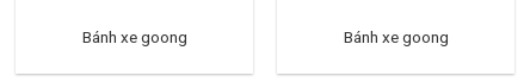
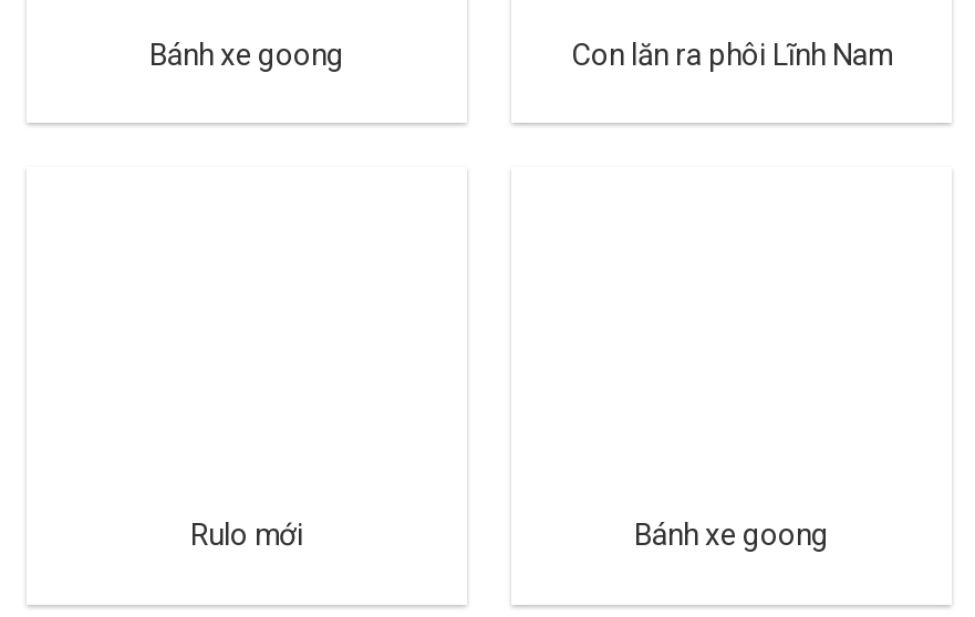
+ Rulo mới

+ Con lăn ra phôi Lĩnh Nam
